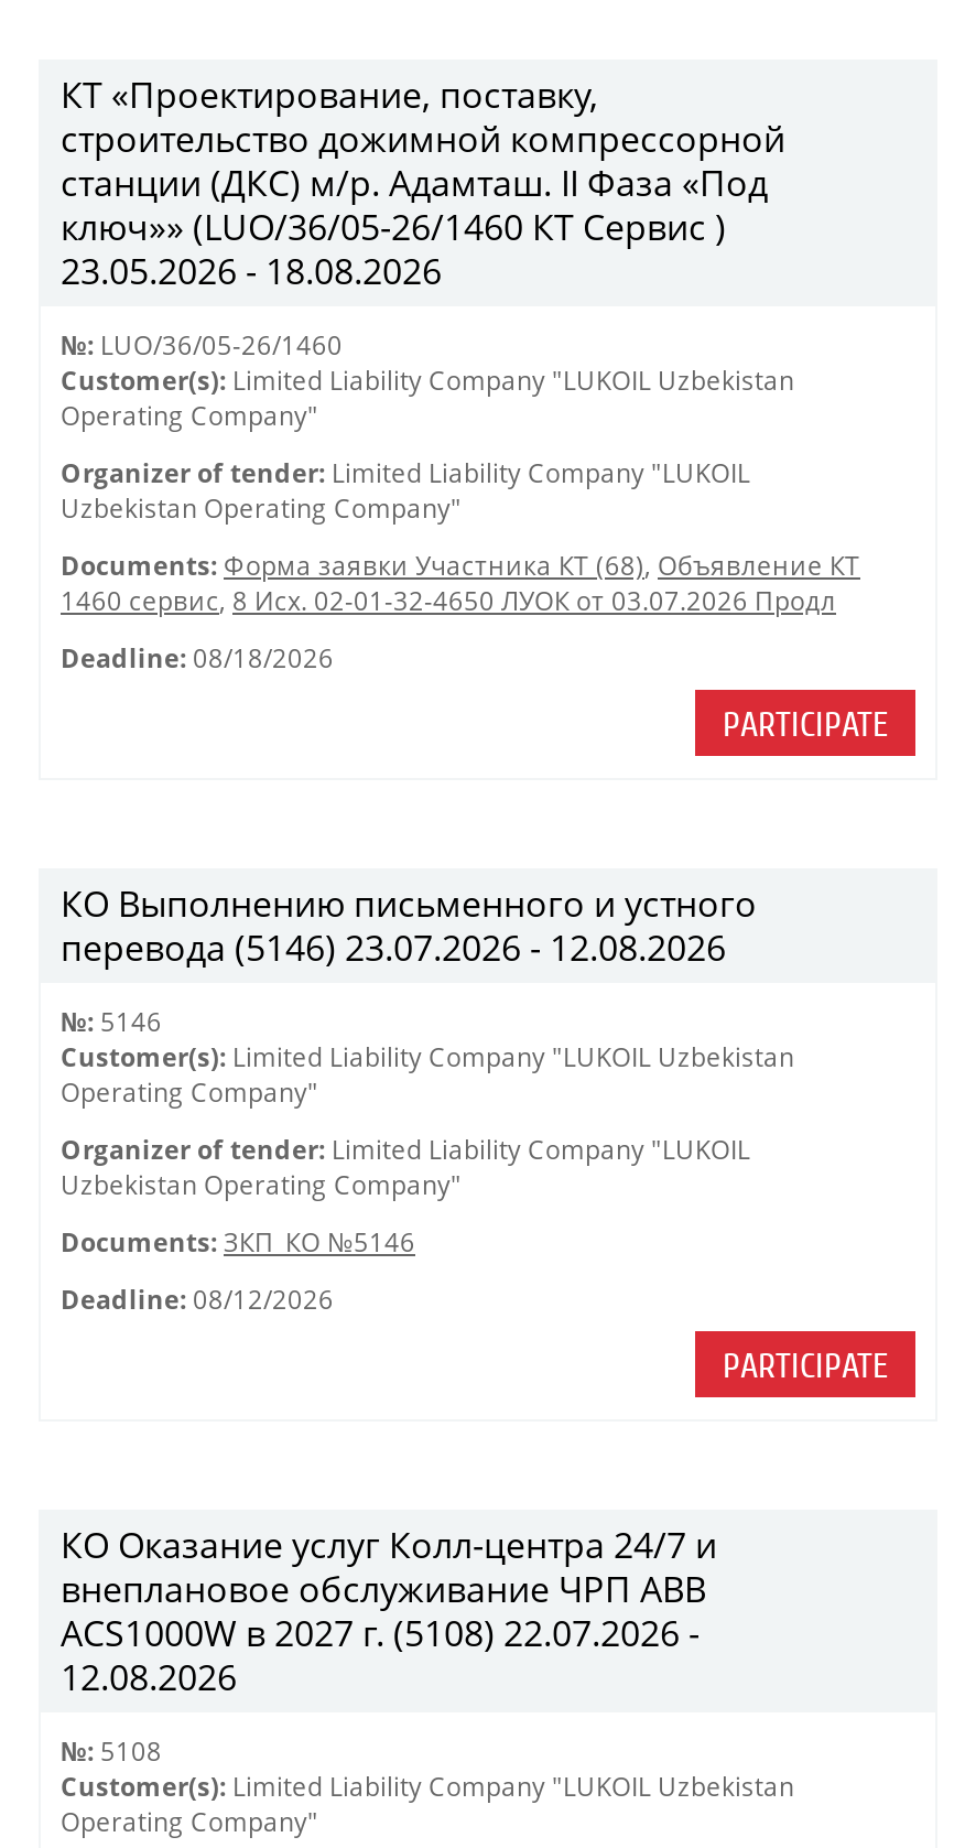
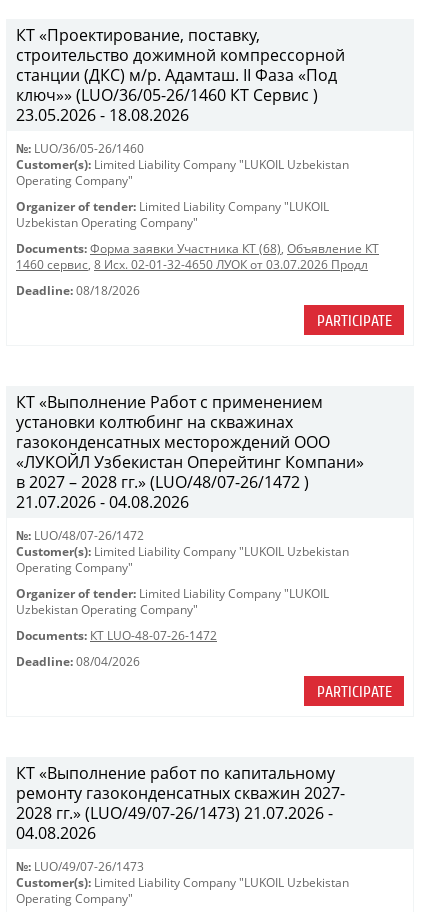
- КО Выполнению письменного и устного
- перевода (5146) 23.07.2026 - 12.08.2026
+ КТ «Выполнение Работ с применением
+ установки колтюбинг на скважинах
+ газоконденсатных месторождений ООО
+ «ЛУКОЙЛ Узбекистан Оперейтинг Компани»
+ в 2027 – 2028 гг.» (LUO/48/07-26/1472 )
+ 21.07.2026 - 04.08.2026

- №: 5146
+ №: LUO/48/07-26/1472

- Documents: ЗКП_КО №5146
+ Documents: КТ LUO-48-07-26-1472

- Deadline: 08/12/2026
+ Deadline: 08/04/2026

- КО Оказание услуг Колл-центра 24/7 и
- внеплановое обслуживание ЧРП АВВ
- ACS1000W в 2027 г. (5108) 22.07.2026 -
- 12.08.2026
+ КТ «Выполнение работ по капитальному
+ ремонту газоконденсатных скважин 2027-
+ 2028 гг.» (LUO/49/07-26/1473) 21.07.2026 -
+ 04.08.2026

- №: 5108
+ №: LUO/49/07-26/1473
